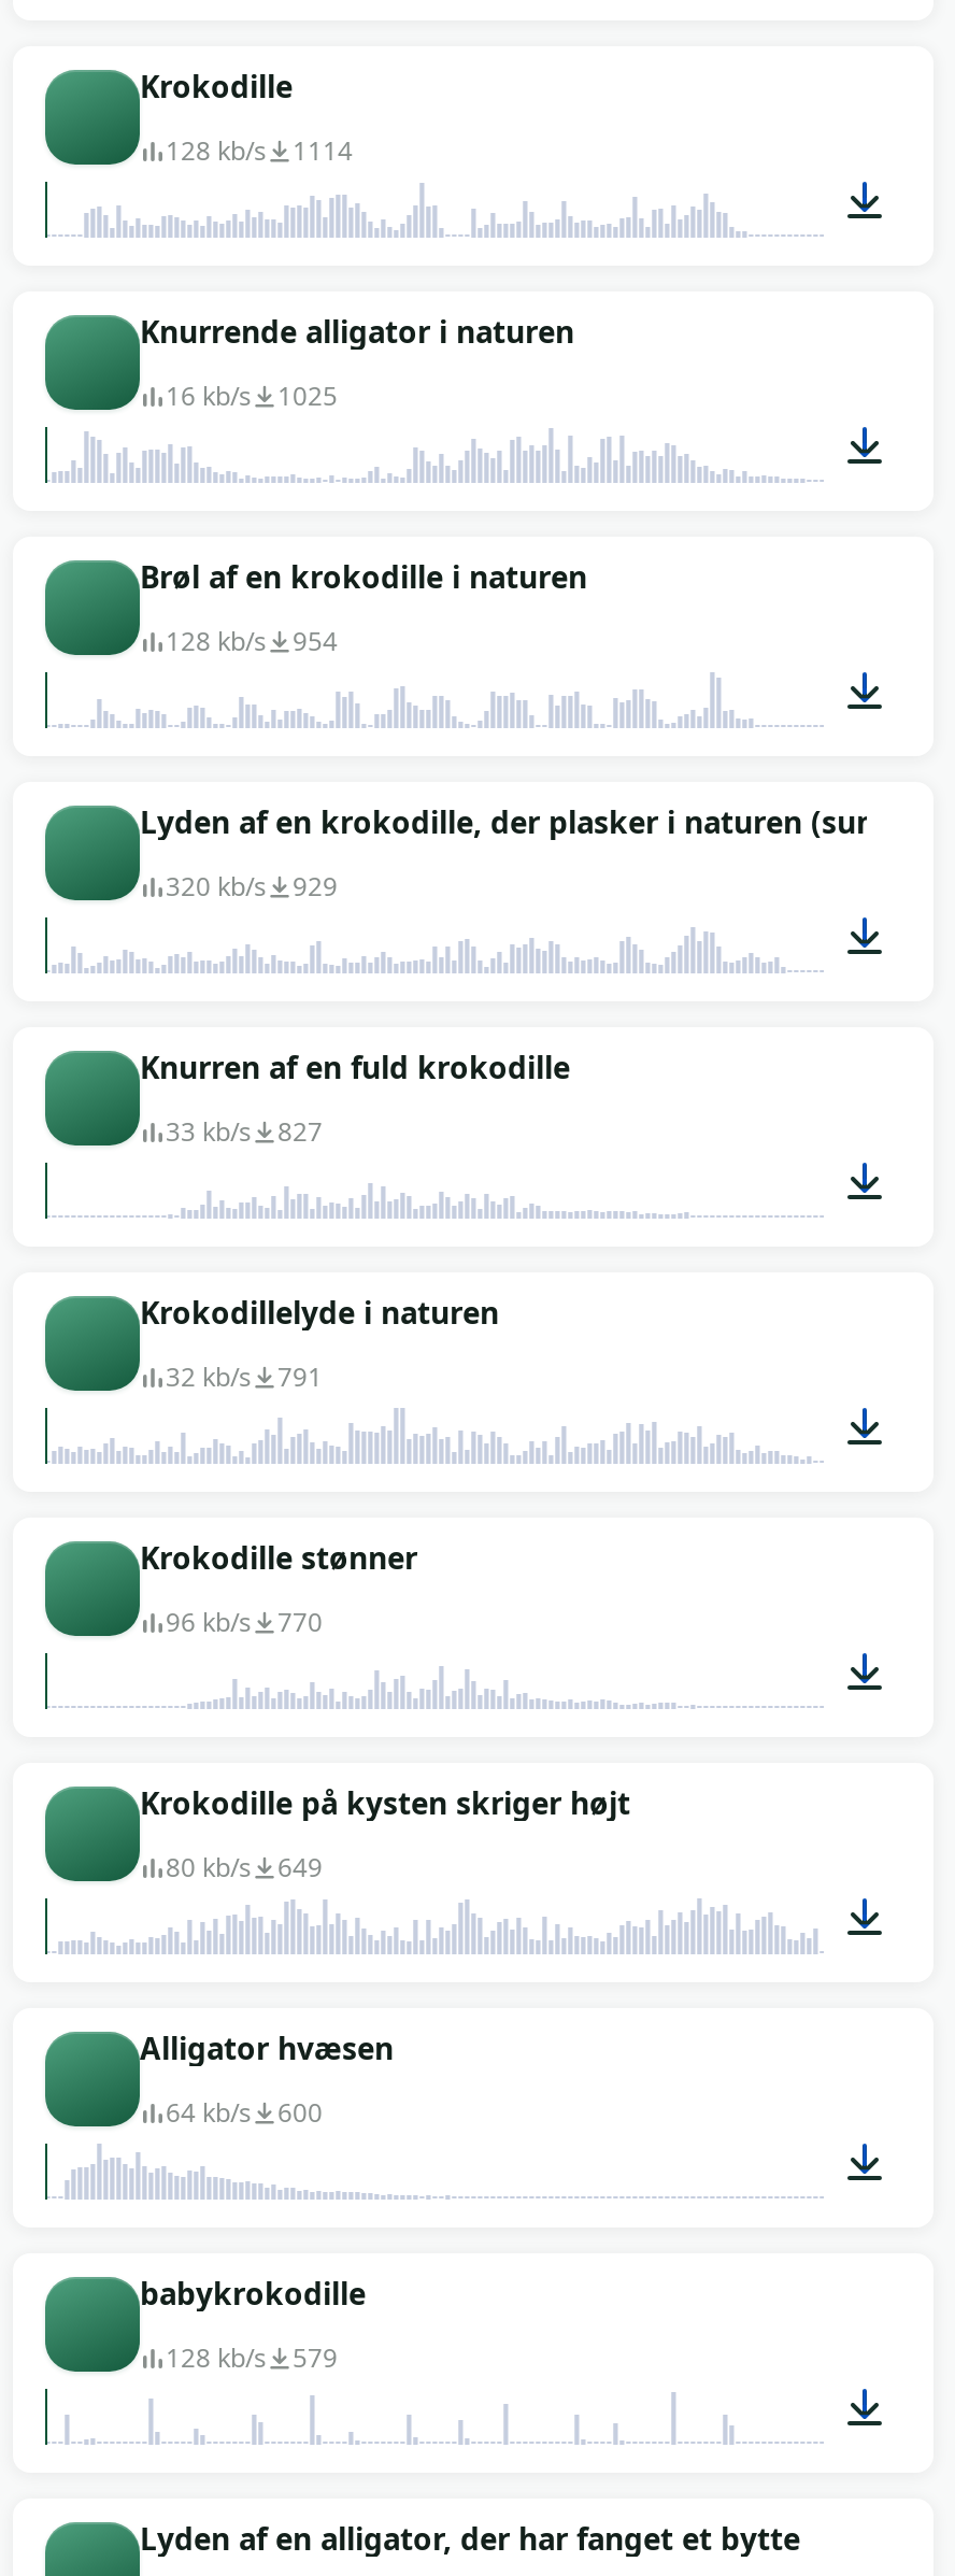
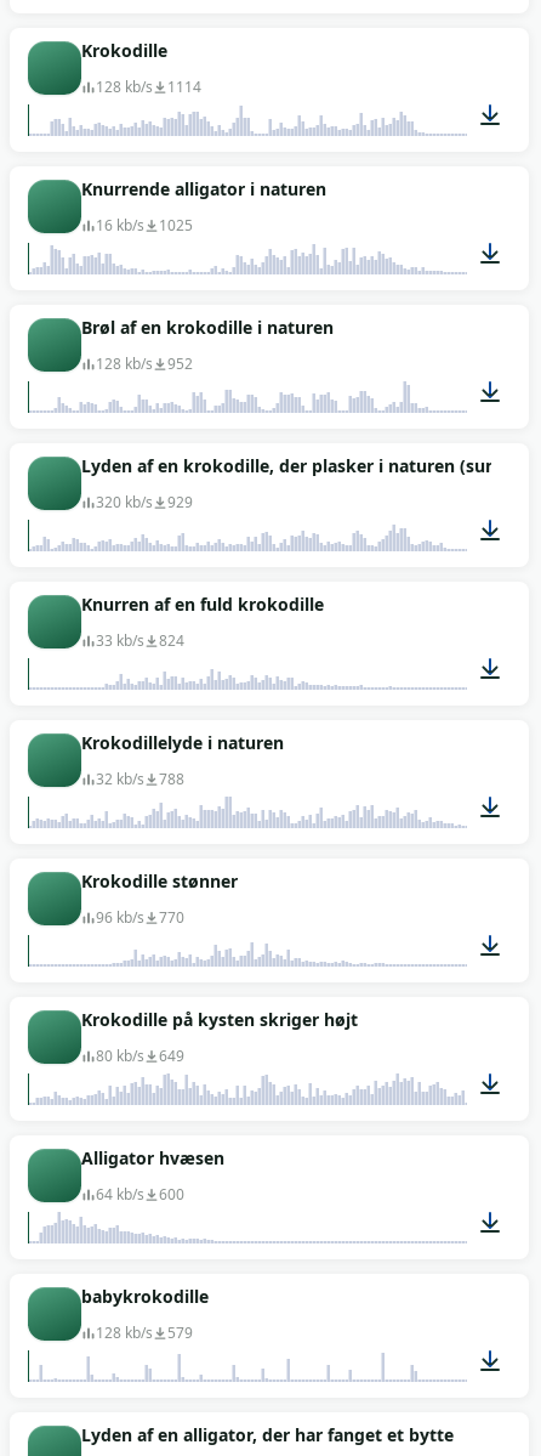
- 128 kb/s 954
+ 128 kb/s 952

- 33 kb/s 827
+ 33 kb/s 824

- 32 kb/s 791
+ 32 kb/s 788
